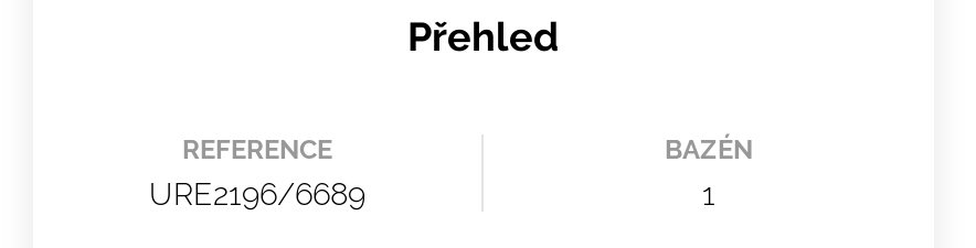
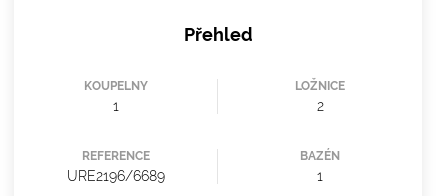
+ KOUPELNY
+ 1

+ LOŽNICE
+ 2
